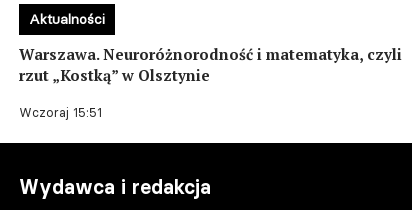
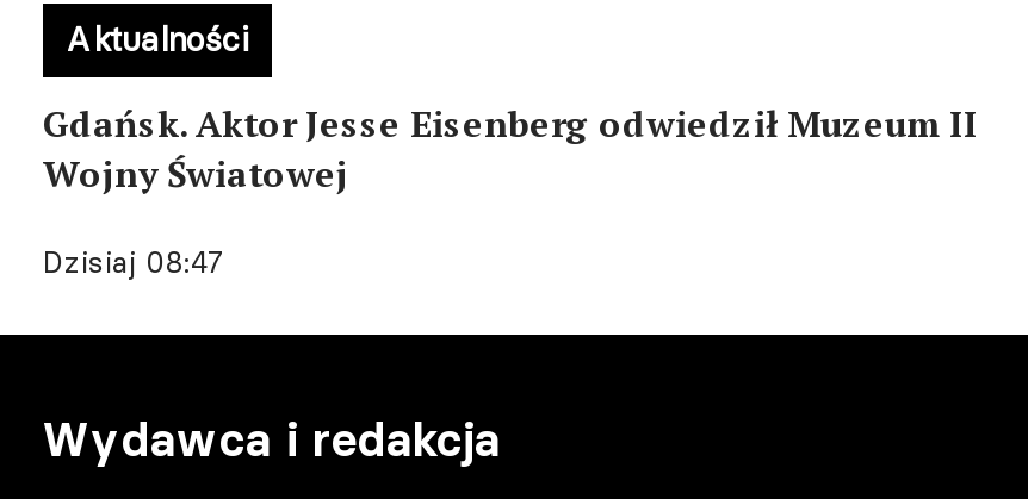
- Warszawa. Neuroróżnorodność i matematyka, czyli
- rzut „Kostką” w Olsztynie
+ Gdańsk. Aktor Jesse Eisenberg odwiedził Muzeum II
+ Wojny Światowej

- Wczoraj 15:51
+ Dzisiaj 08:47
